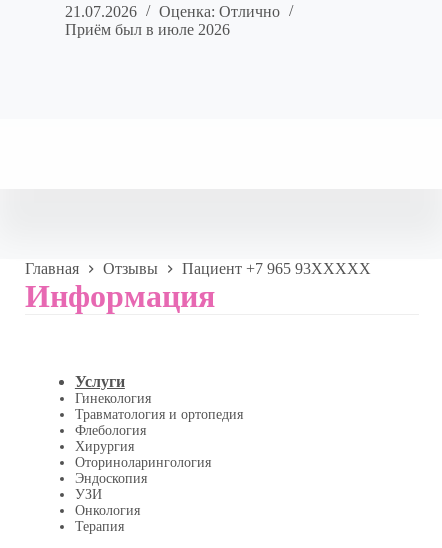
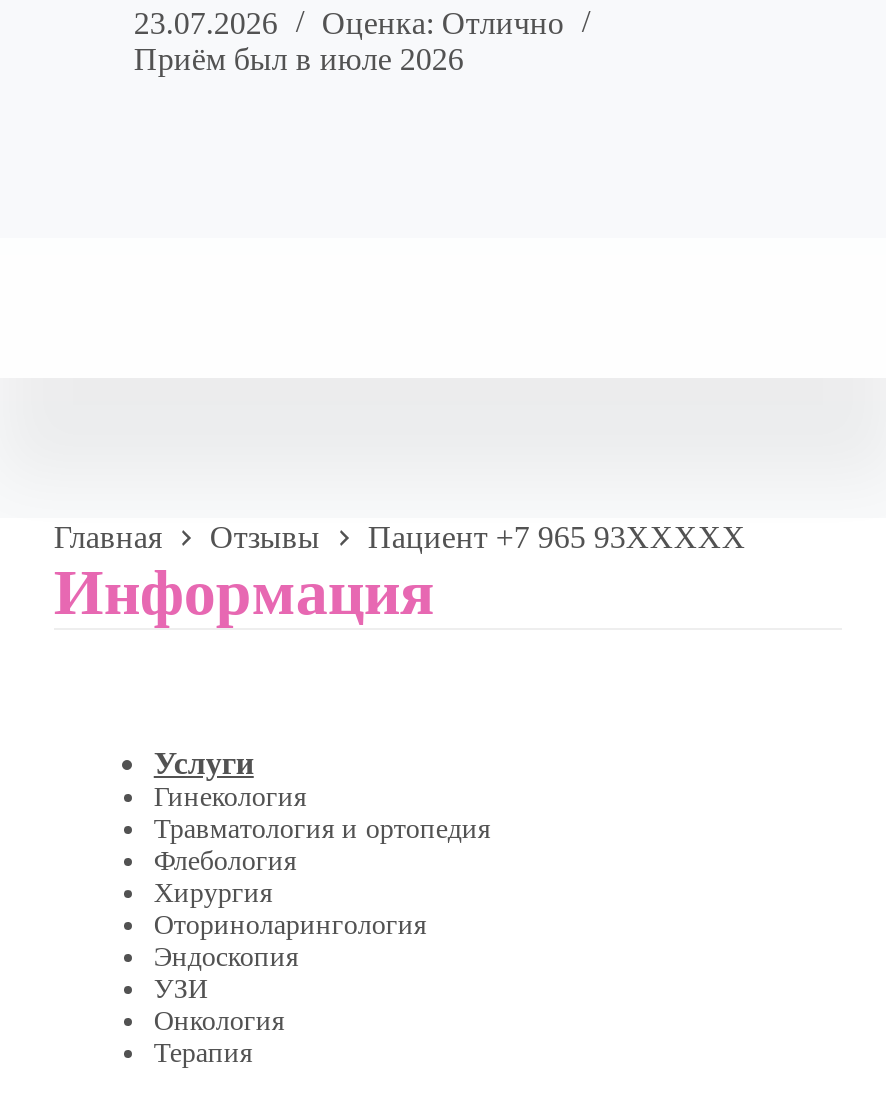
- 21.07.2026 Оценка: Отлично
+ 23.07.2026 Оценка: Отлично
